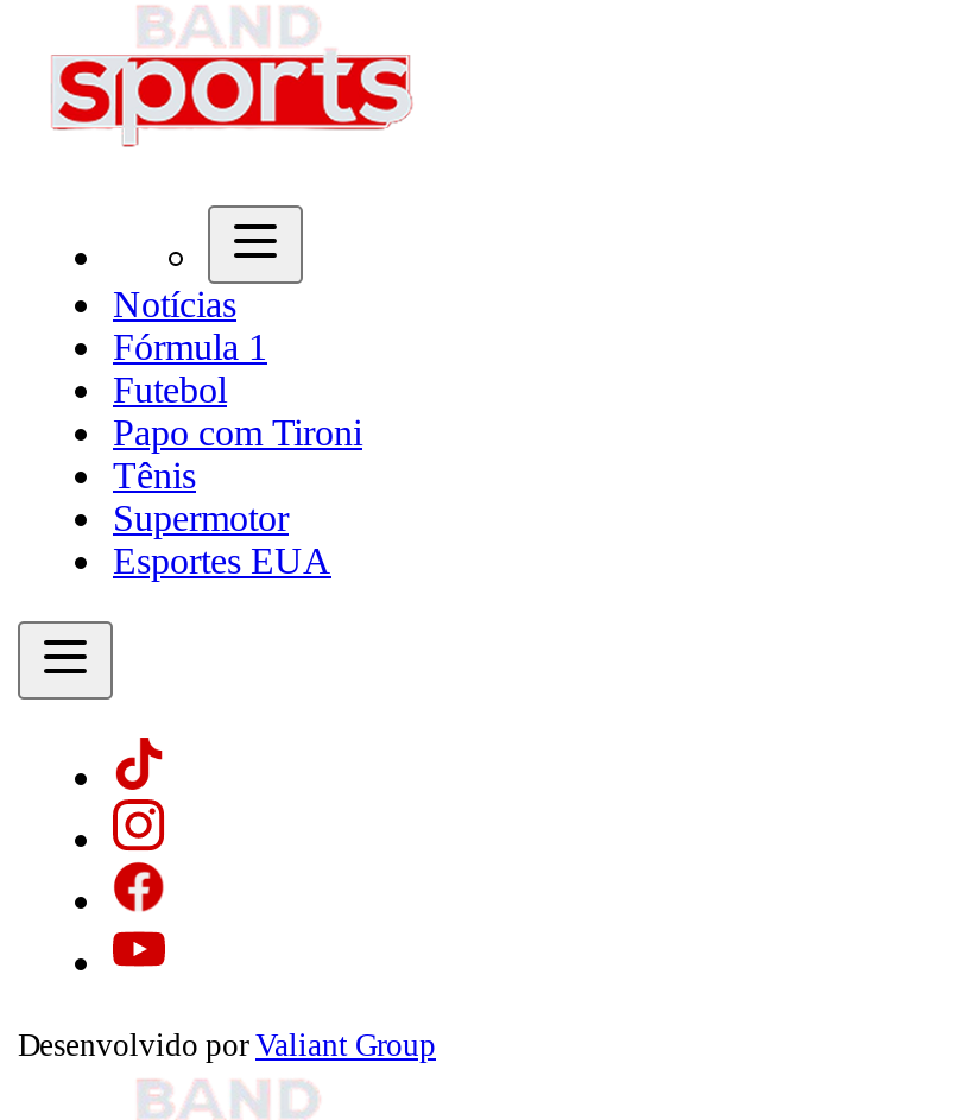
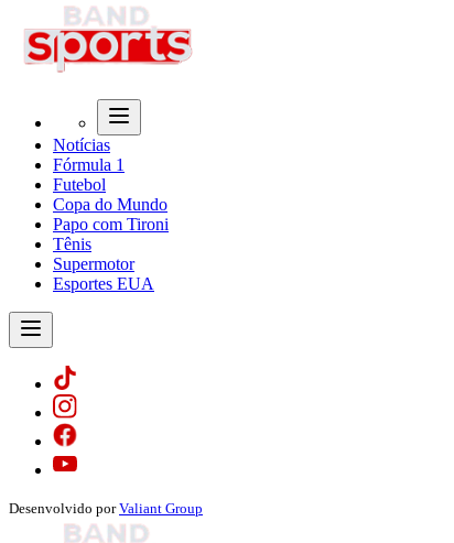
+ Copa do Mundo
